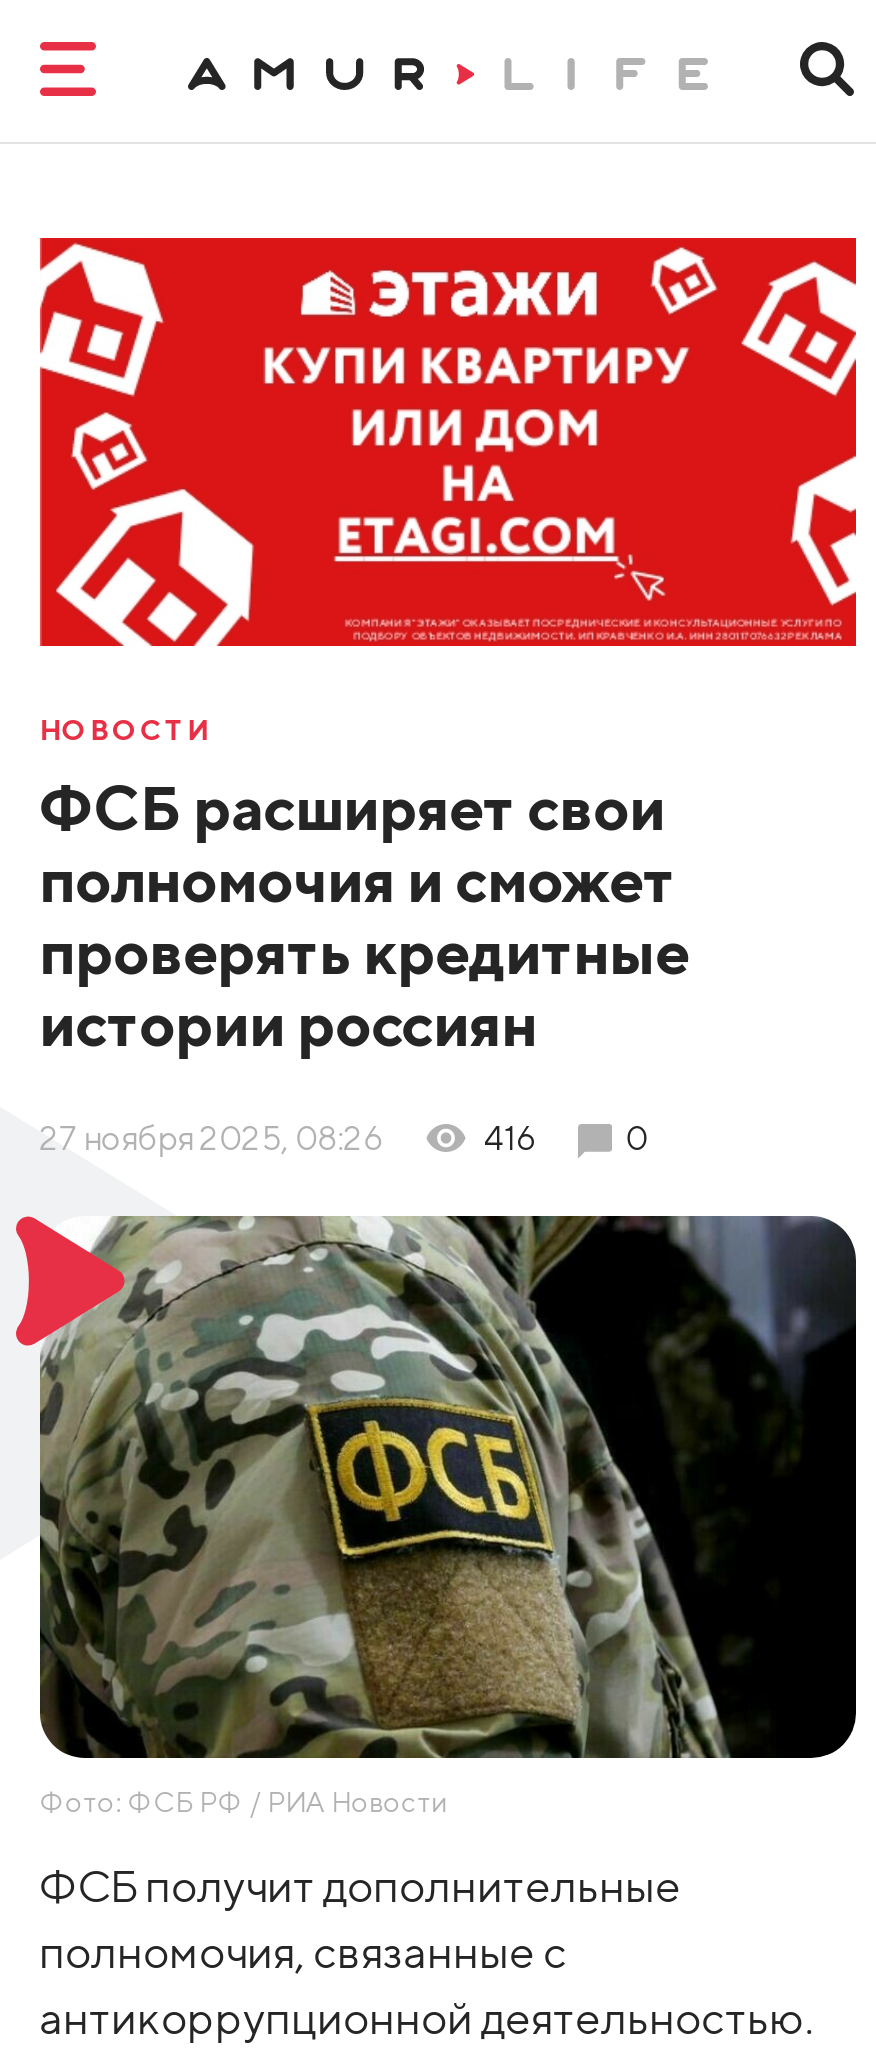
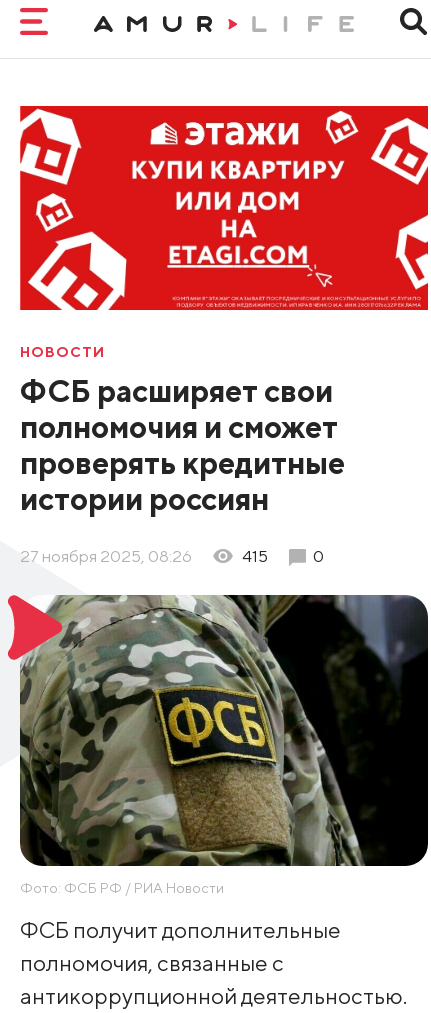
- 416
+ 415
